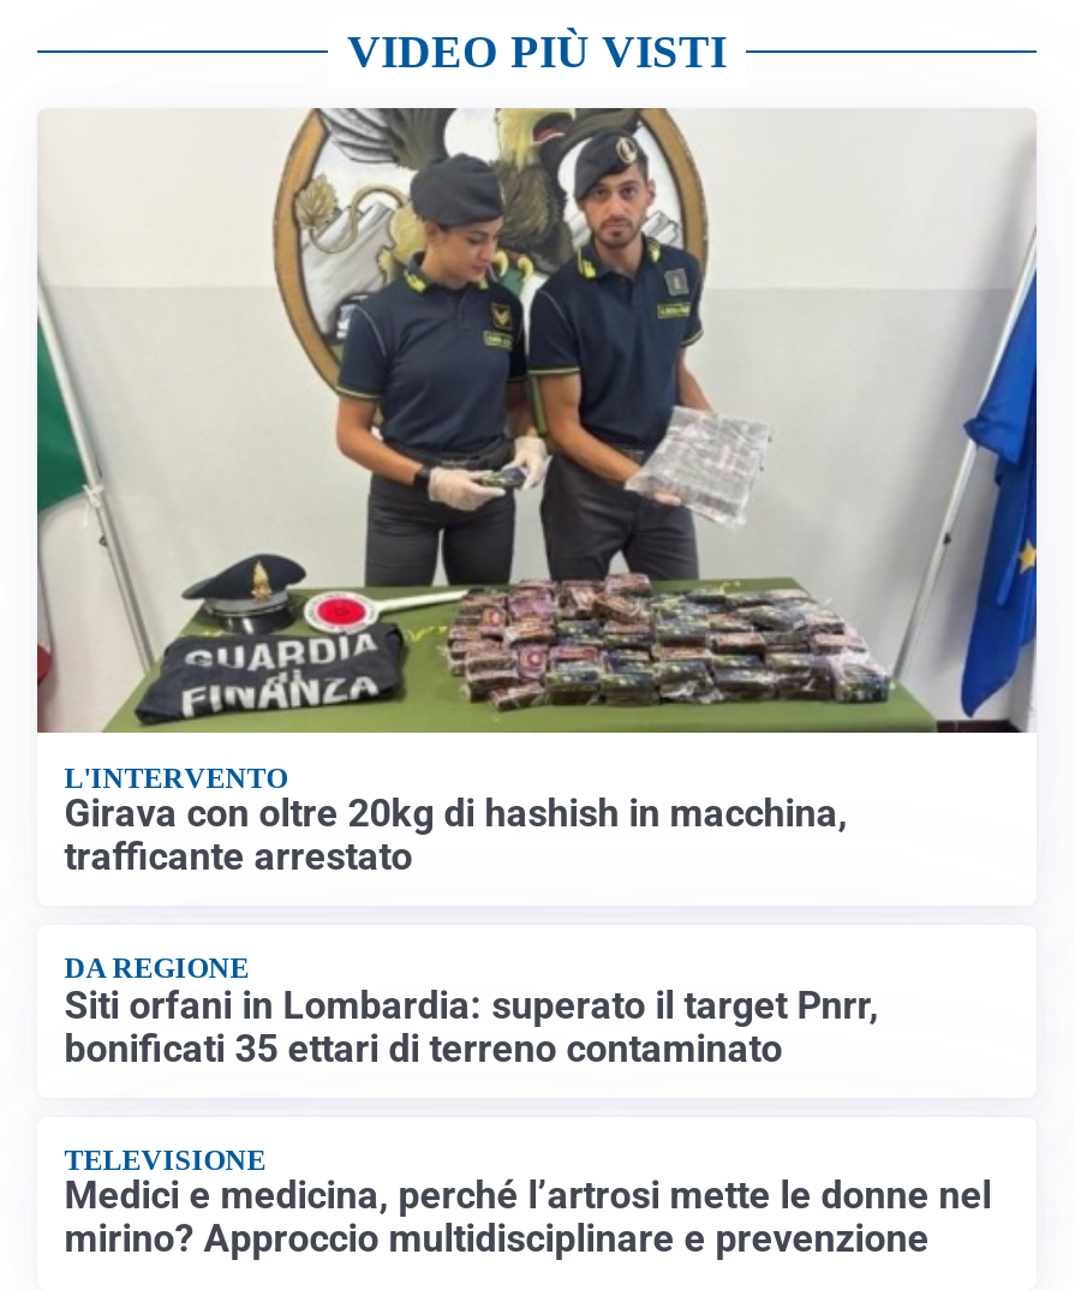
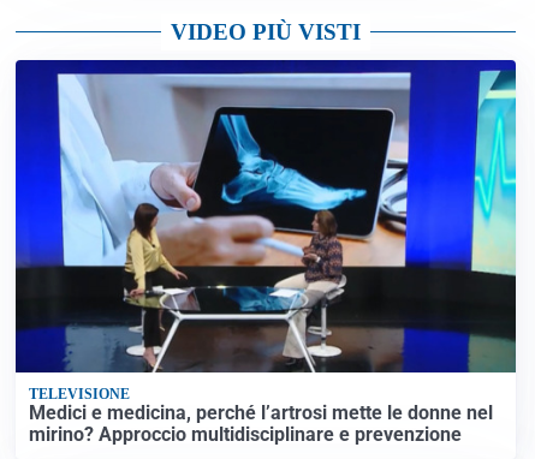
- [image]
+ [image]

- L'INTERVENTO
- Girava con oltre 20kg di hashish in macchina,
- trafficante arrestato
- DA REGIONE
- Siti orfani in Lombardia: superato il target Pnrr,
- bonificati 35 ettari di terreno contaminato
